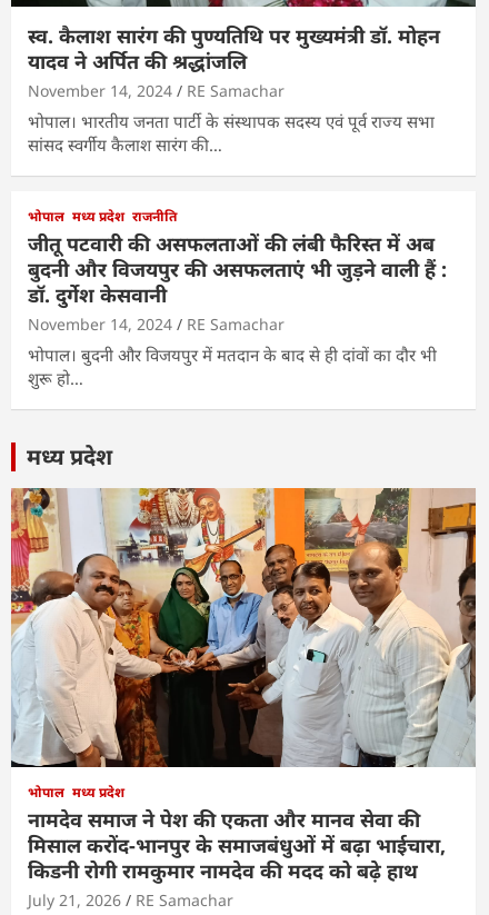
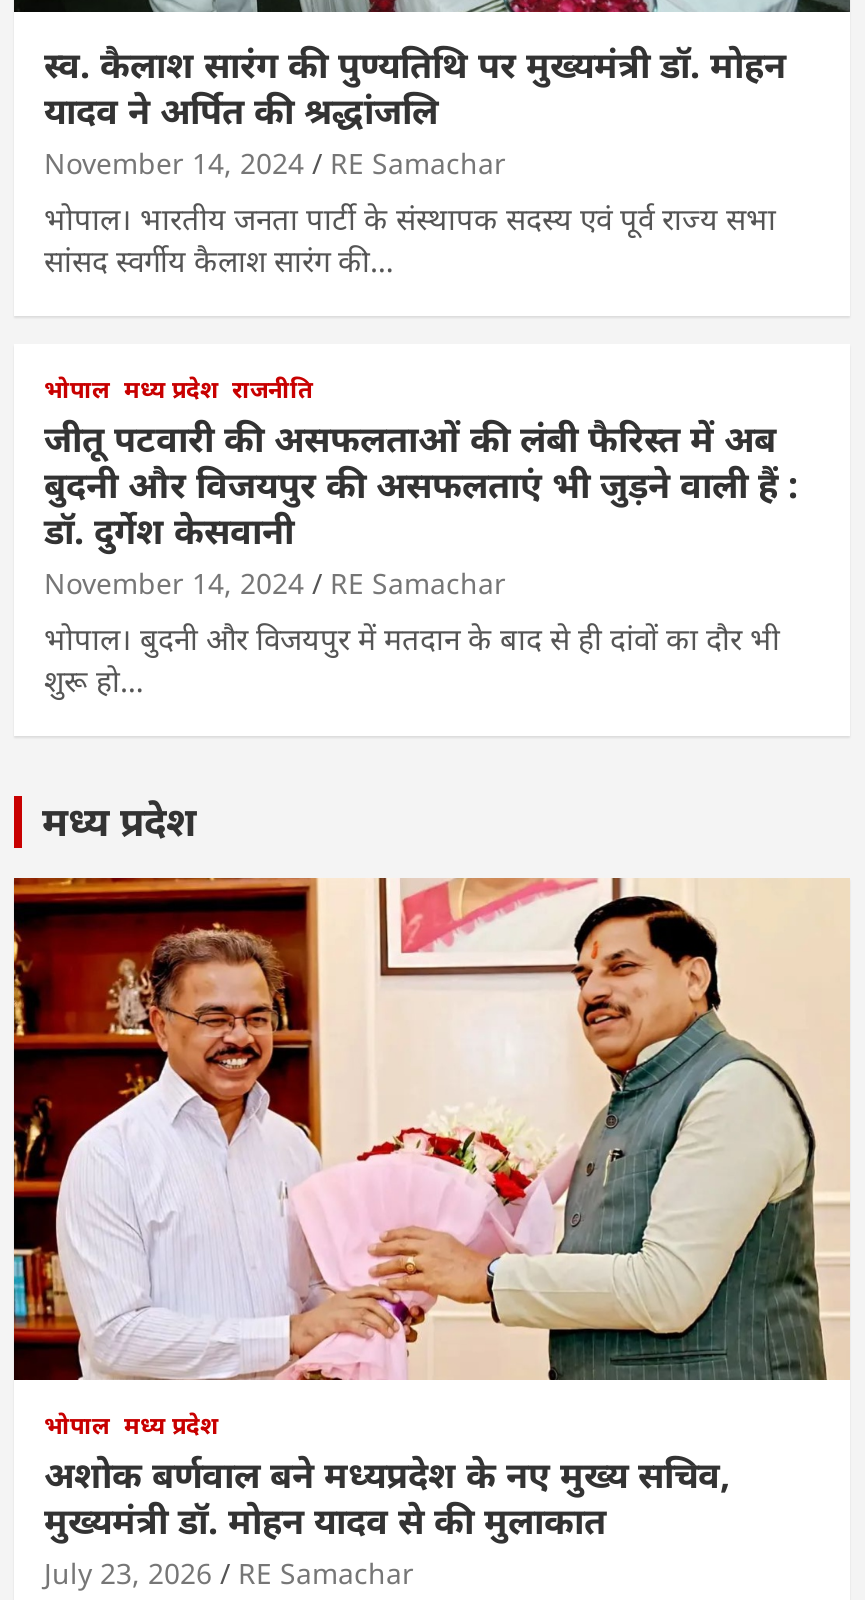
- [image]
- नामदेव समाज ने पेश की एकता और मानव सेवा की
- मिसाल करोंद-भानपुर के समाजबंधुओं में बढ़ा भाईचारा,
- किडनी रोगी रामकुमार नामदेव की मदद को बढ़े हाथ
- July 21, 2026
+ [image]
+ अशोक बर्णवाल बने मध्यप्रदेश के नए मुख्य सचिव,
+ मुख्यमंत्री डॉ. मोहन यादव से की मुलाकात
+ July 23, 2026
